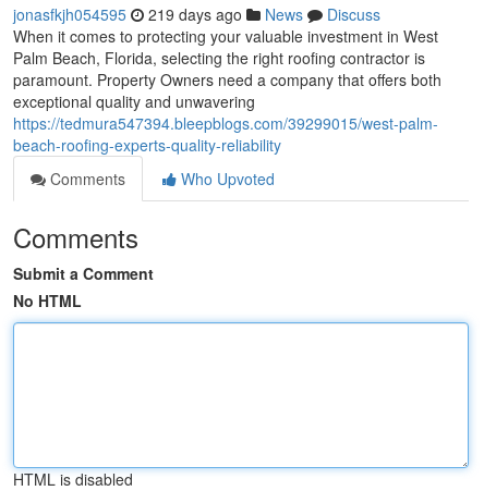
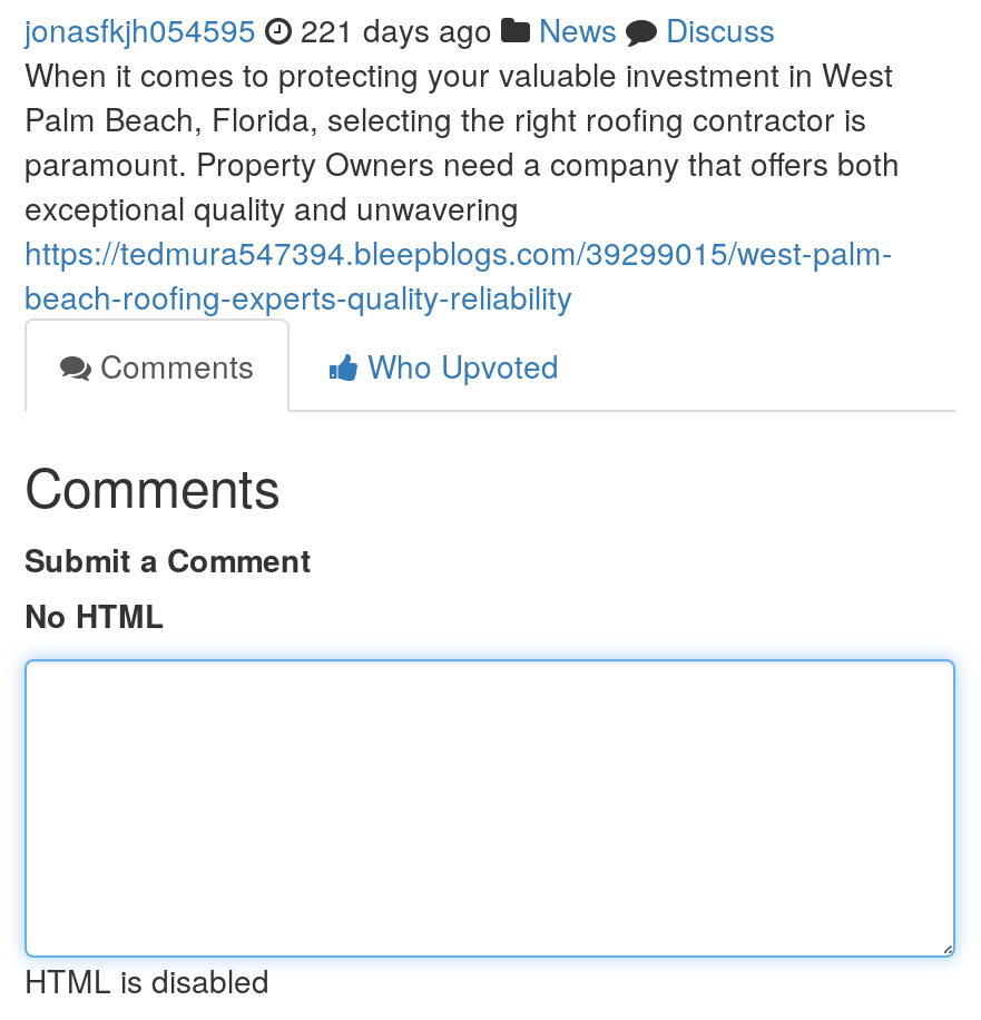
- jonasfkjh054595 219 days ago News Discuss
+ jonasfkjh054595 221 days ago News Discuss
